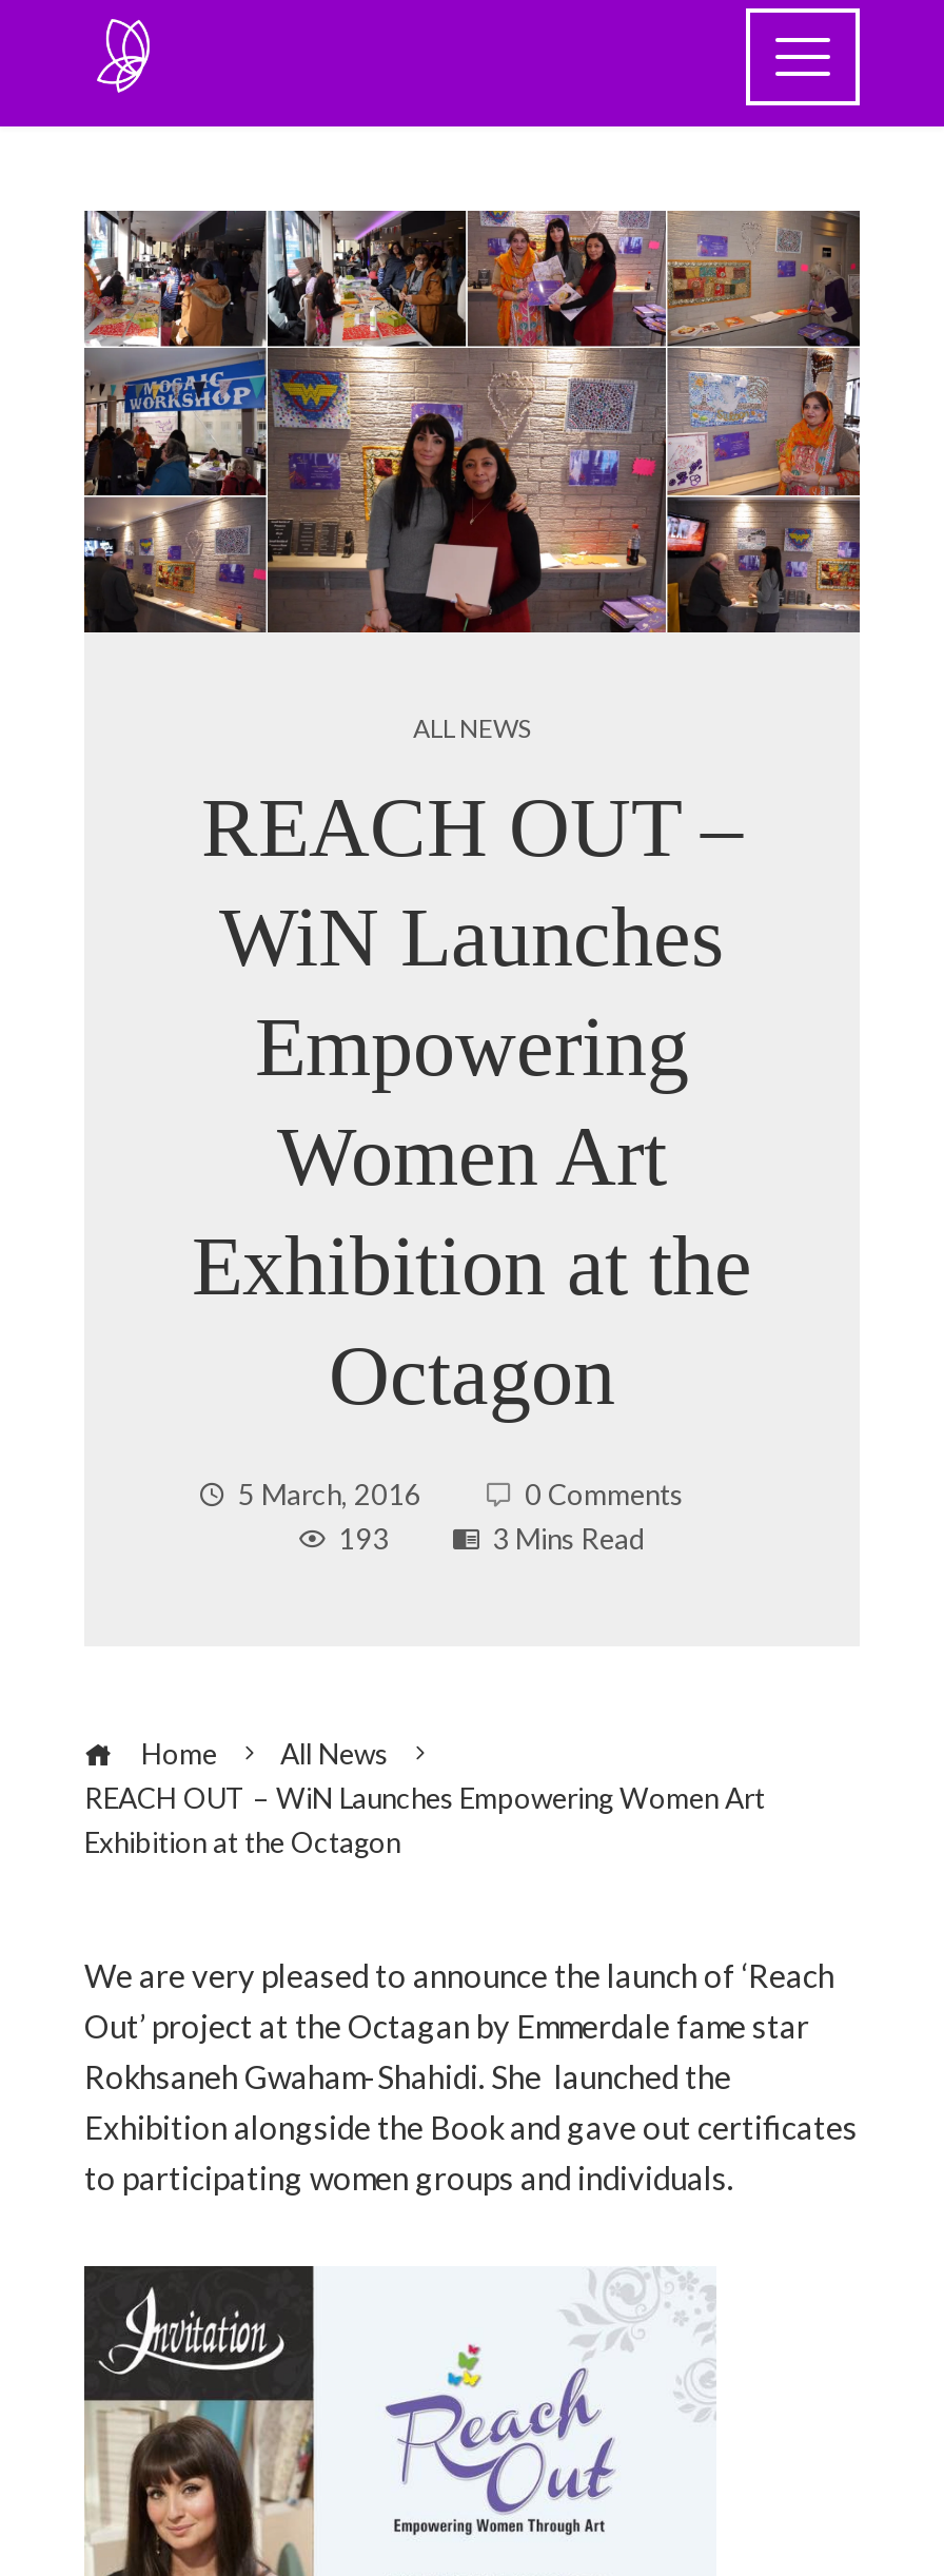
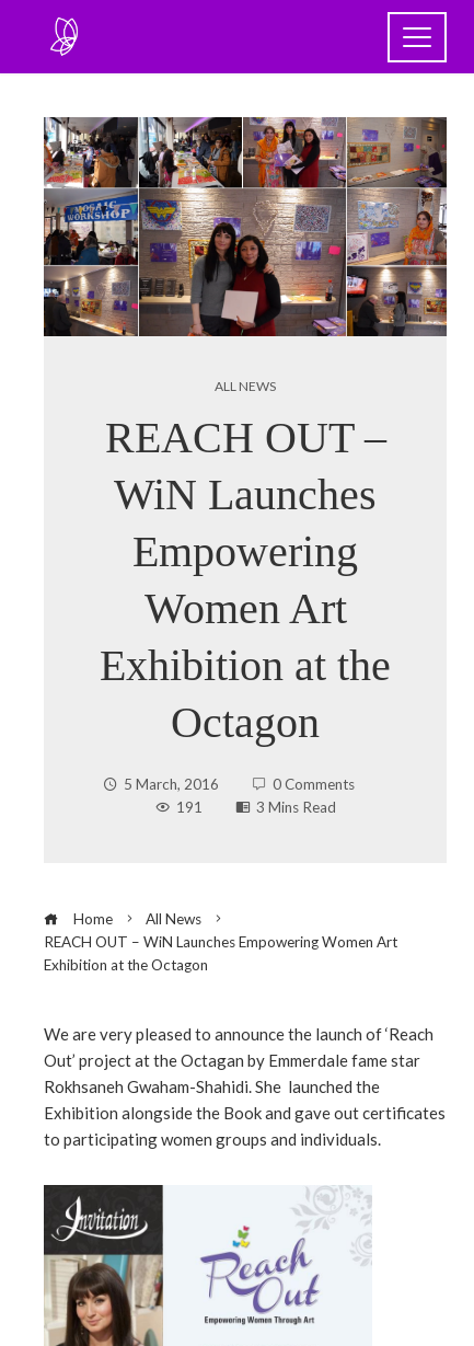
- 193
+ 191
